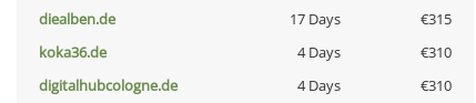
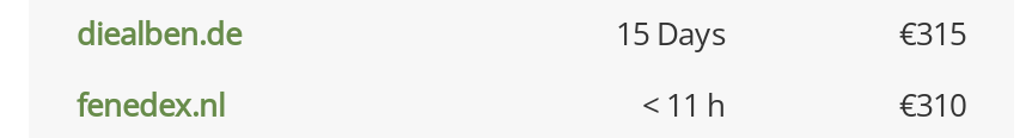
- 17 Days
+ 15 Days

- koka36.de
- 4 Days
- €310
- digitalhubcologne.de
- 4 Days
+ fenedex.nl
+ < 11 h
